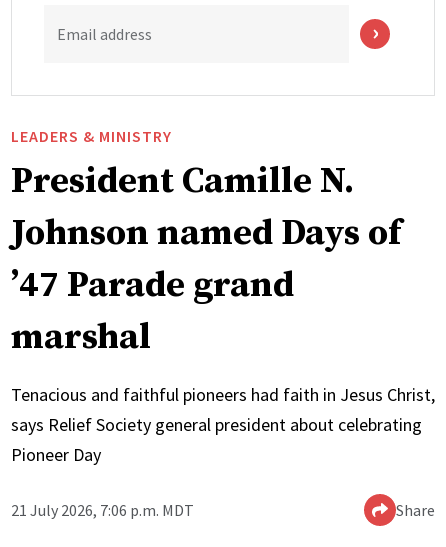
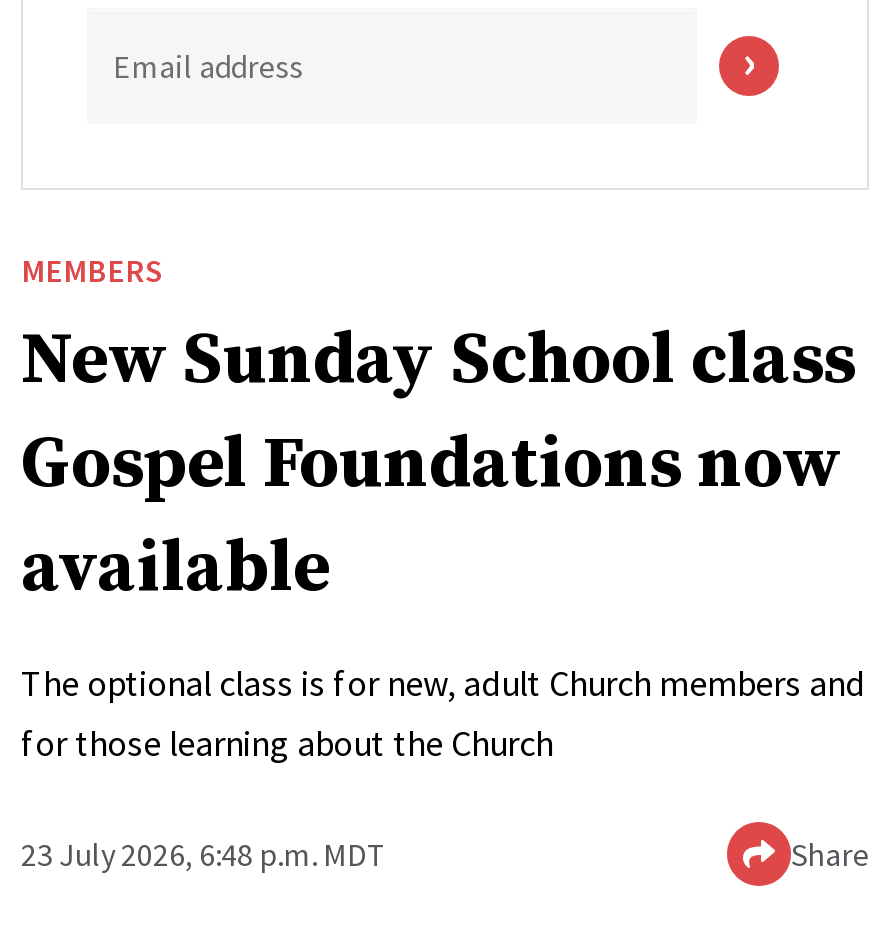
- LEADERS & MINISTRY
- President Camille N.
- Johnson named Days of
- ’47 Parade grand
- marshal
+ MEMBERS
+ New Sunday School class
+ Gospel Foundations now
+ available

- Tenacious and faithful pioneers had faith in Jesus Christ,
- says Relief Society general president about celebrating
- Pioneer Day
+ The optional class is for new, adult Church members and
+ for those learning about the Church

- 21 July 2026, 7:06 p.m. MDT
+ 23 July 2026, 6:48 p.m. MDT
